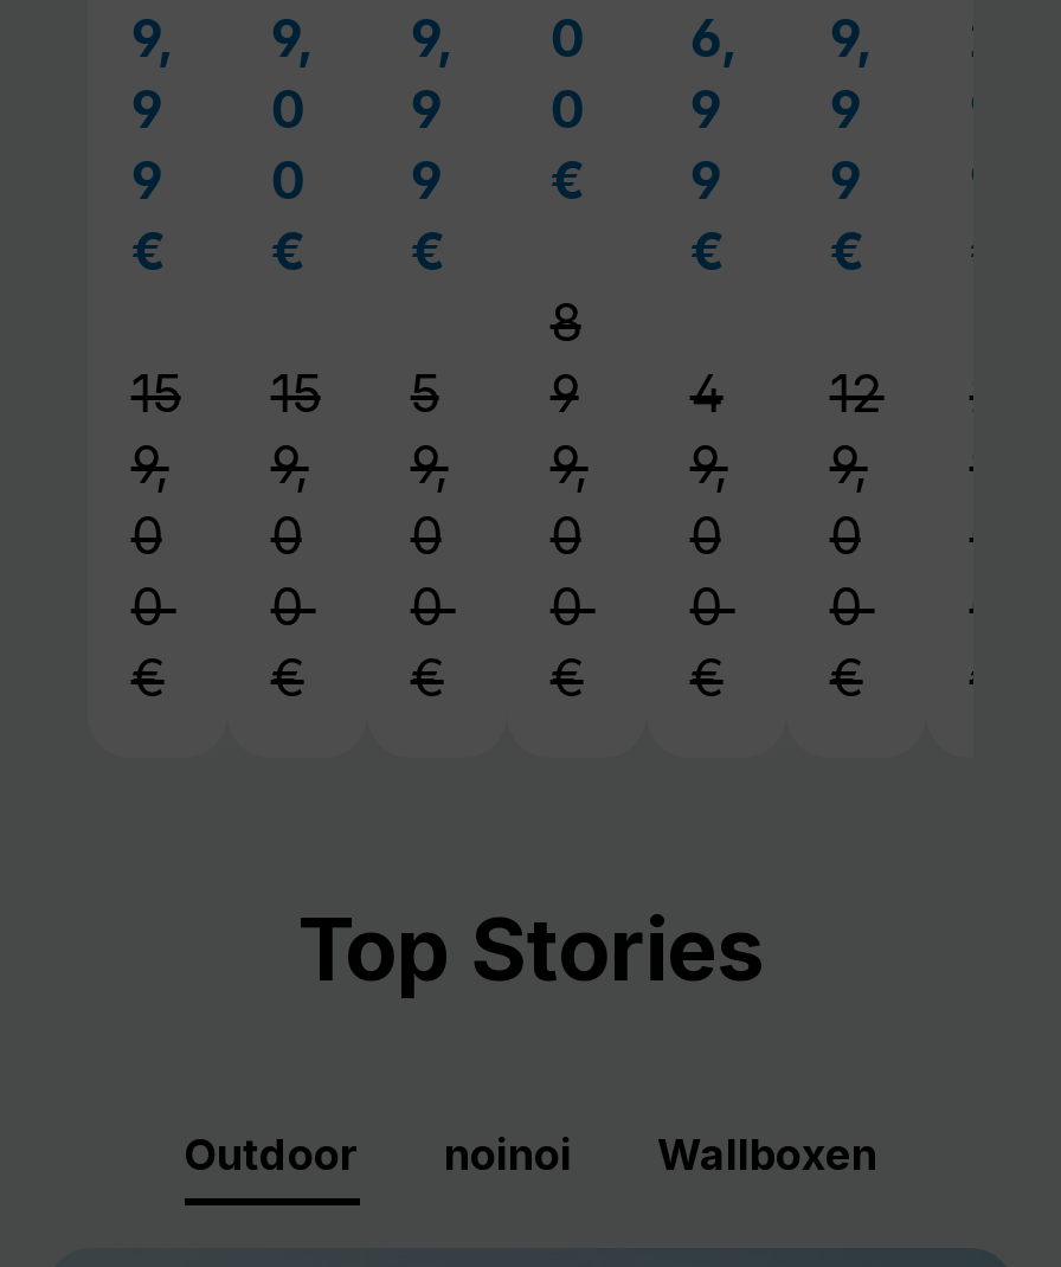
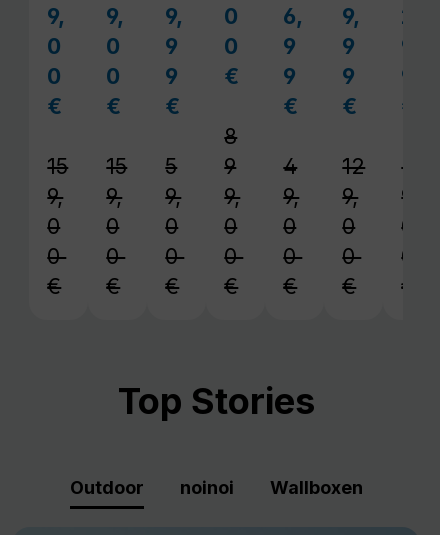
- 9
+ 0

- 9
+ 0
